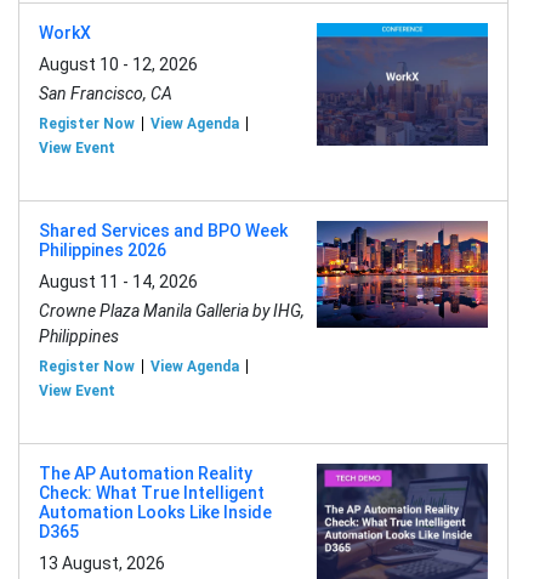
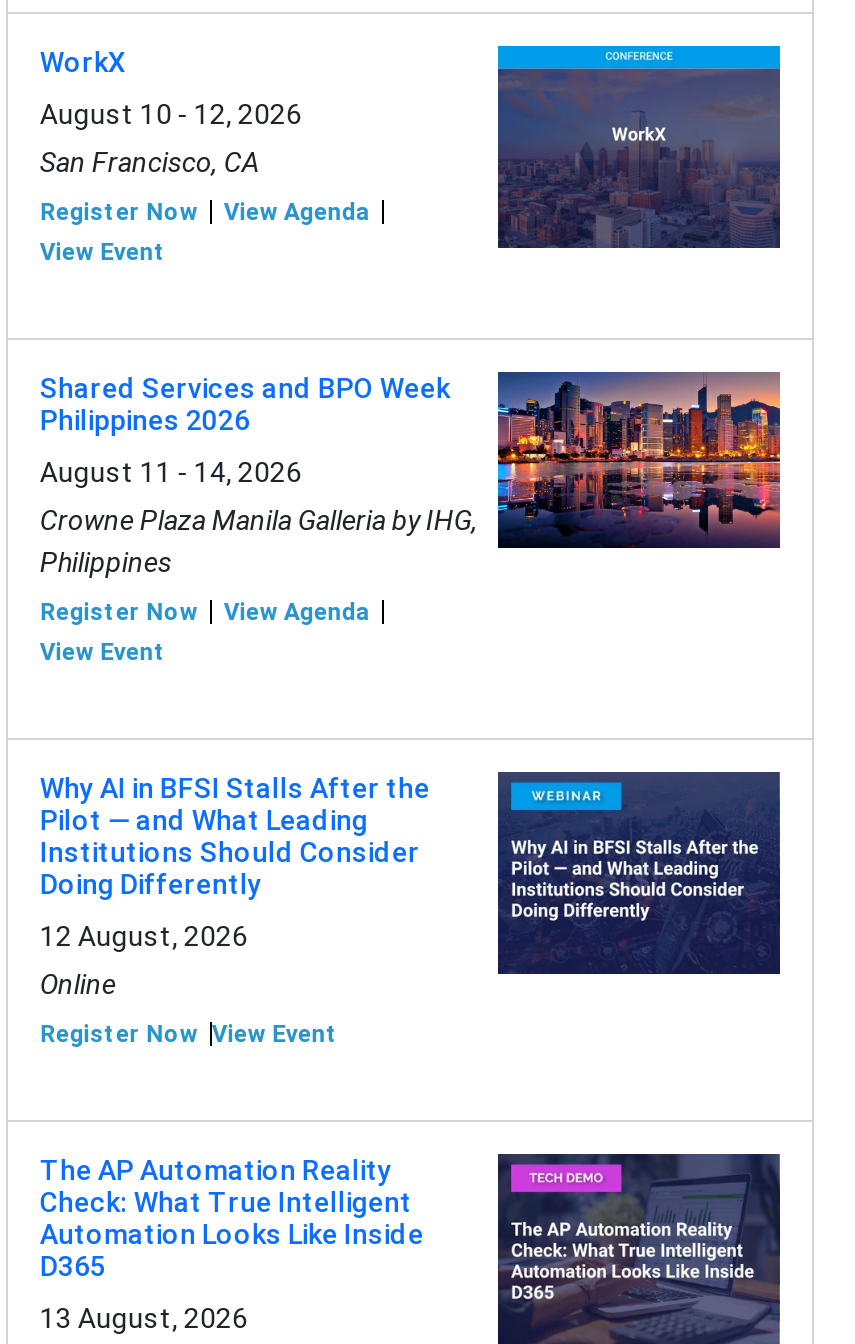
+ [image]
+ Why AI in BFSI Stalls After the
+ Pilot — and What Leading
+ Institutions Should Consider
+ Doing Differently
+ 12 August, 2026
+ Online
+ Register Now View Event
